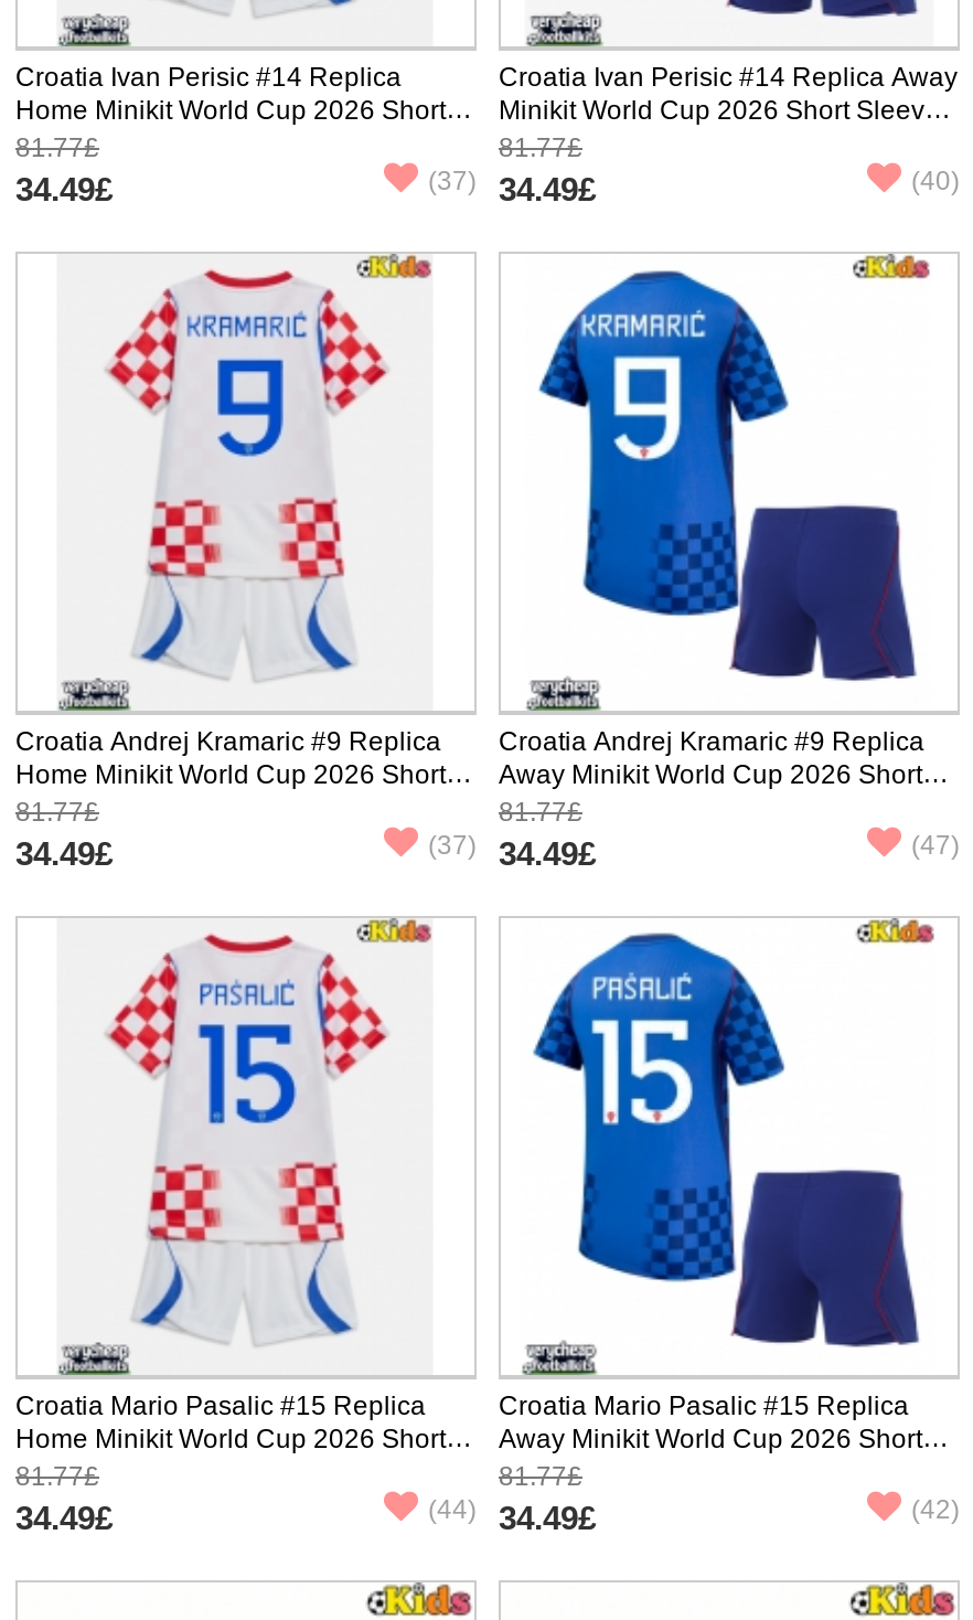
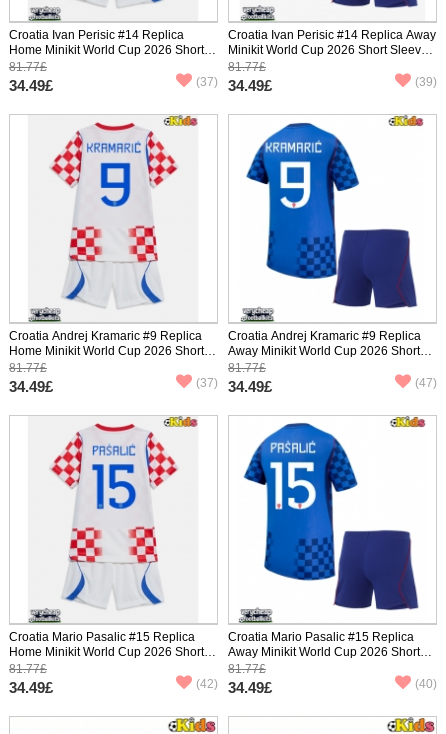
- (40)
+ (39)

- (44) 34.49£
+ (42) 34.49£

- (42)
+ (40)
